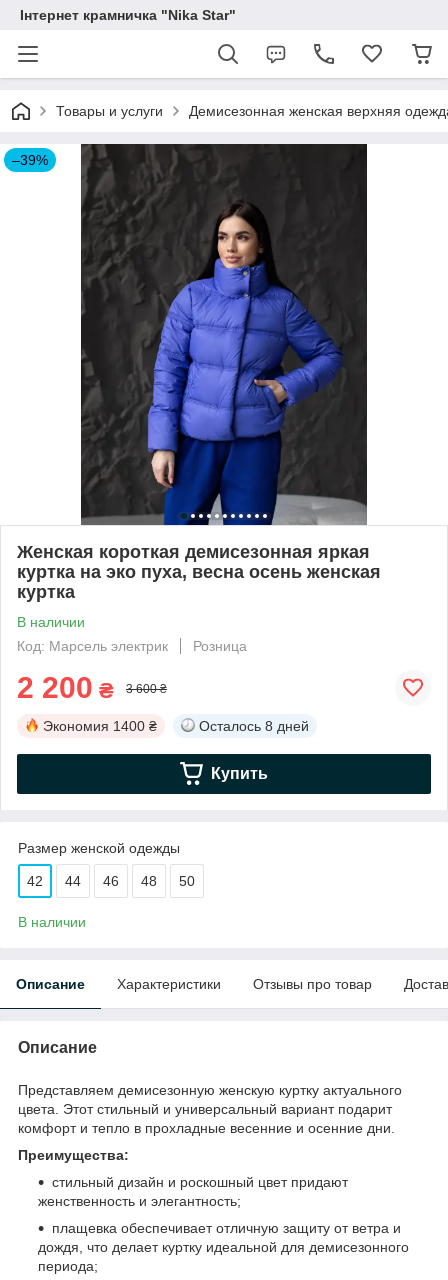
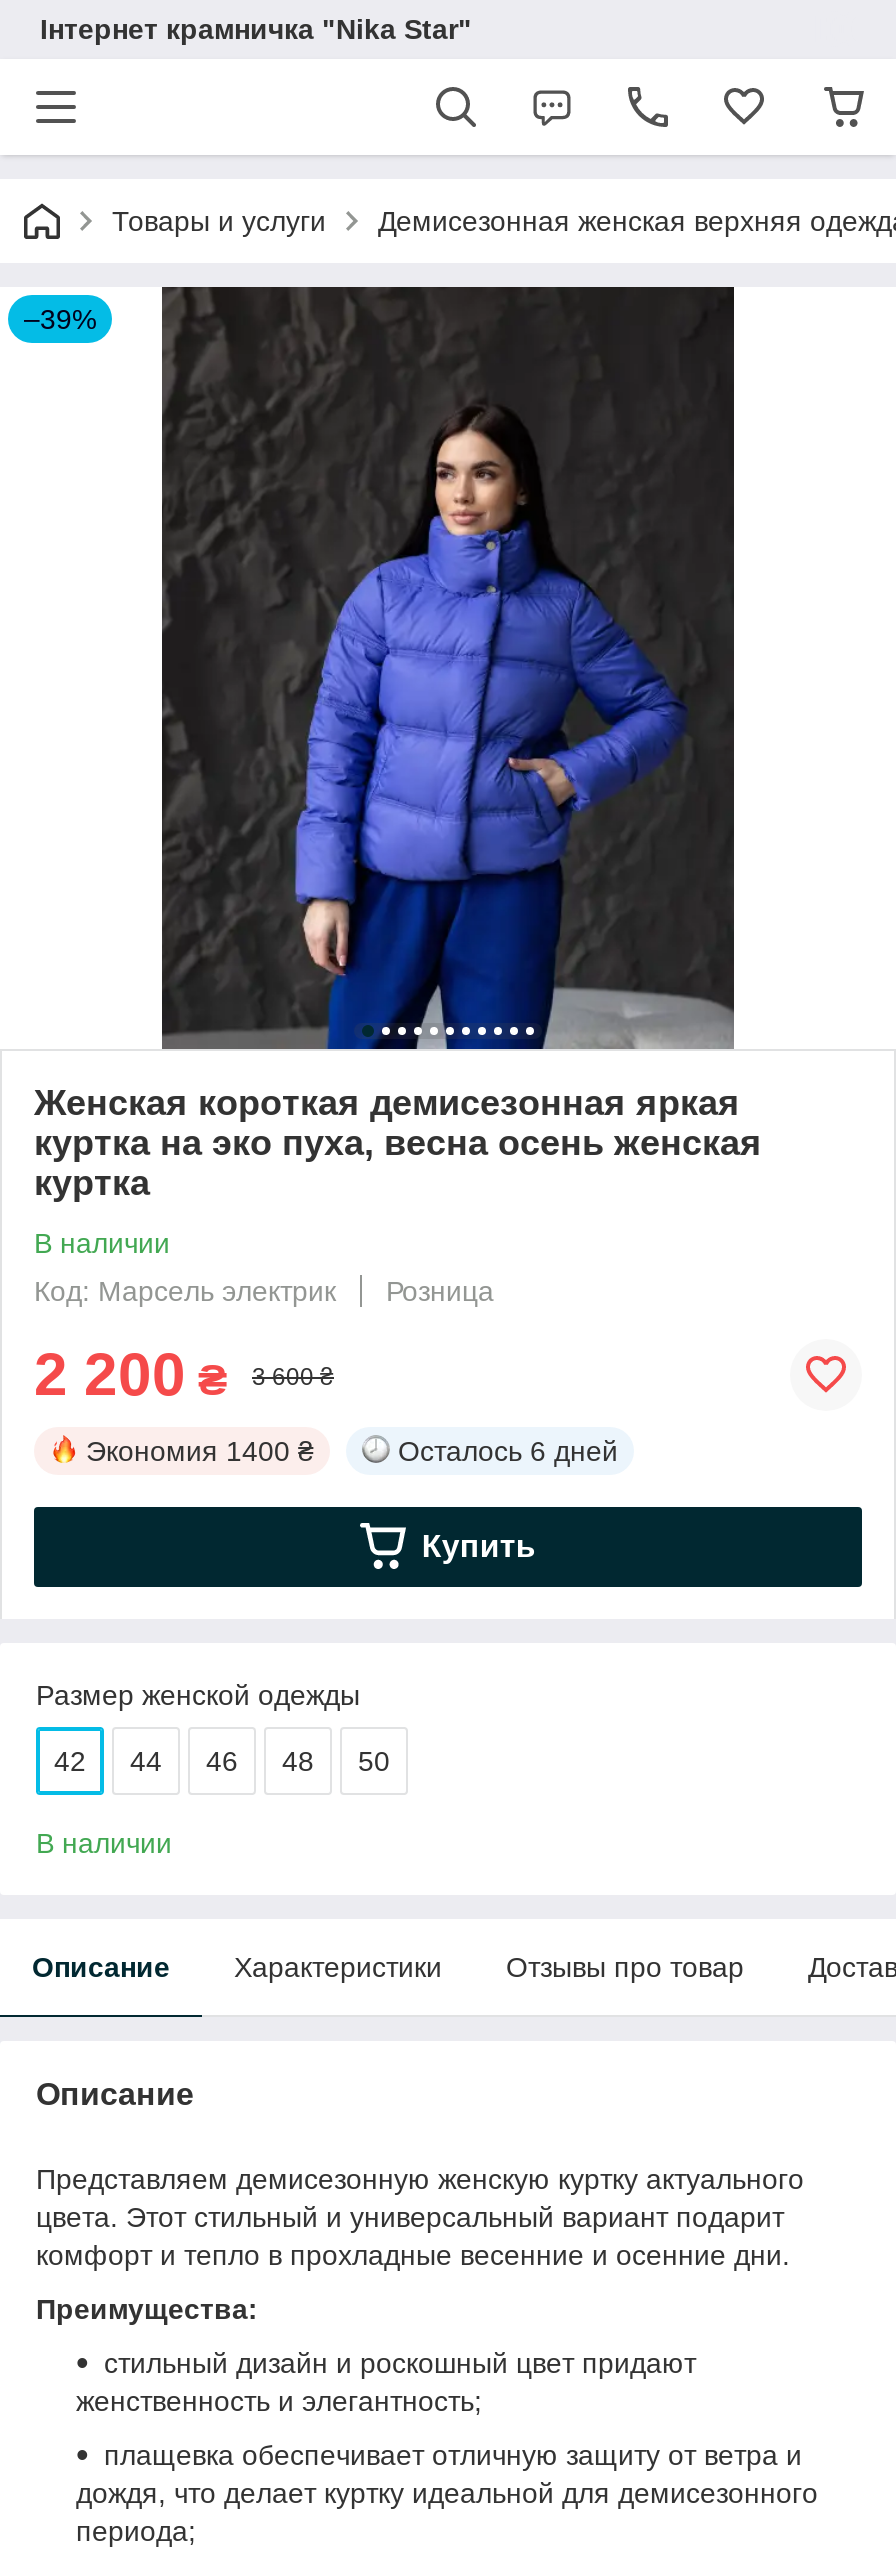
- Осталось 8 дней
+ Осталось 6 дней
